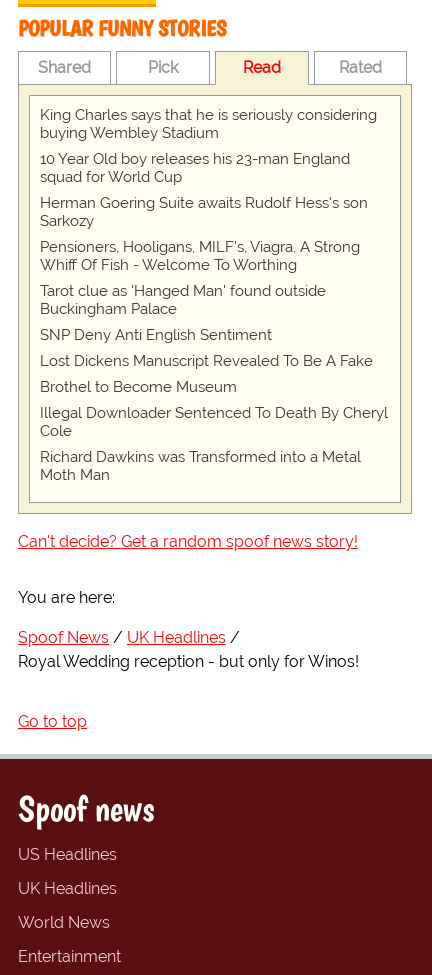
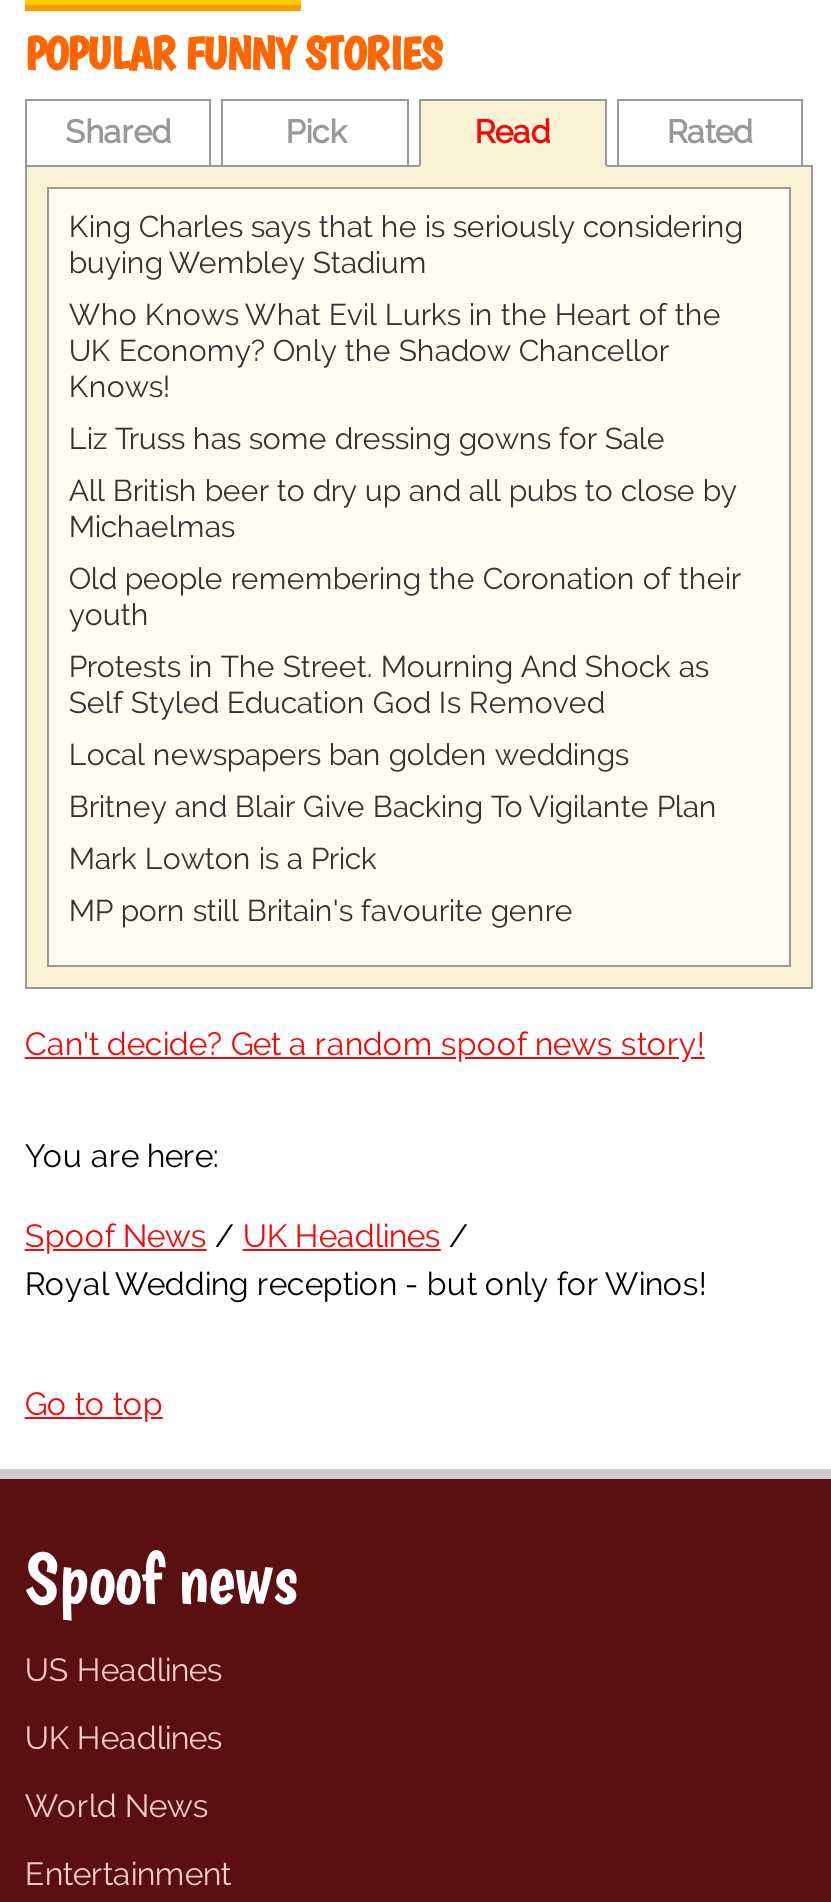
- 10 Year Old boy releases his 23-man England
- squad for World Cup
- Herman Goering Suite awaits Rudolf Hess's son
- Sarkozy
- Pensioners, Hooligans, MILF's, Viagra, A Strong
- Whiff Of Fish - Welcome To Worthing
- Tarot clue as 'Hanged Man' found outside
- Buckingham Palace
- SNP Deny Anti English Sentiment
- Lost Dickens Manuscript Revealed To Be A Fake
- Brothel to Become Museum
- Illegal Downloader Sentenced To Death By Cheryl
- Cole
- Richard Dawkins was Transformed into a Metal
- Moth Man
+ Who Knows What Evil Lurks in the Heart of the
+ UK Economy? Only the Shadow Chancellor
+ Knows!
+ Liz Truss has some dressing gowns for Sale
+ All British beer to dry up and all pubs to close by
+ Michaelmas
+ Old people remembering the Coronation of their
+ youth
+ Protests in The Street. Mourning And Shock as
+ Self Styled Education God Is Removed
+ Local newspapers ban golden weddings
+ Britney and Blair Give Backing To Vigilante Plan
+ Mark Lowton is a Prick
+ MP porn still Britain's favourite genre
